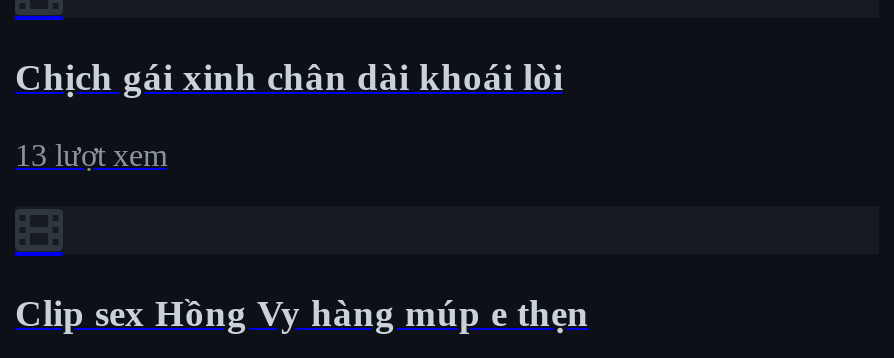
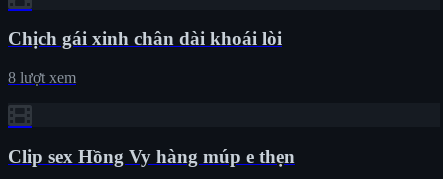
- 13 lượt xem
+ 8 lượt xem
